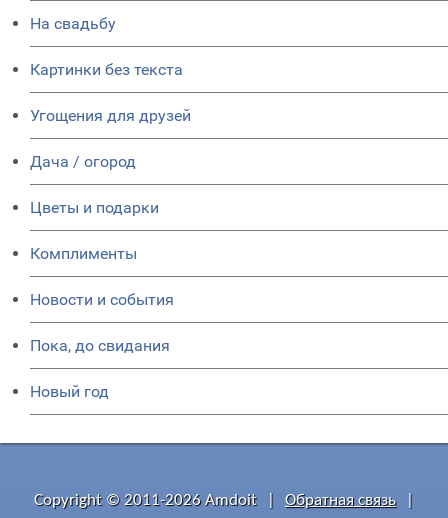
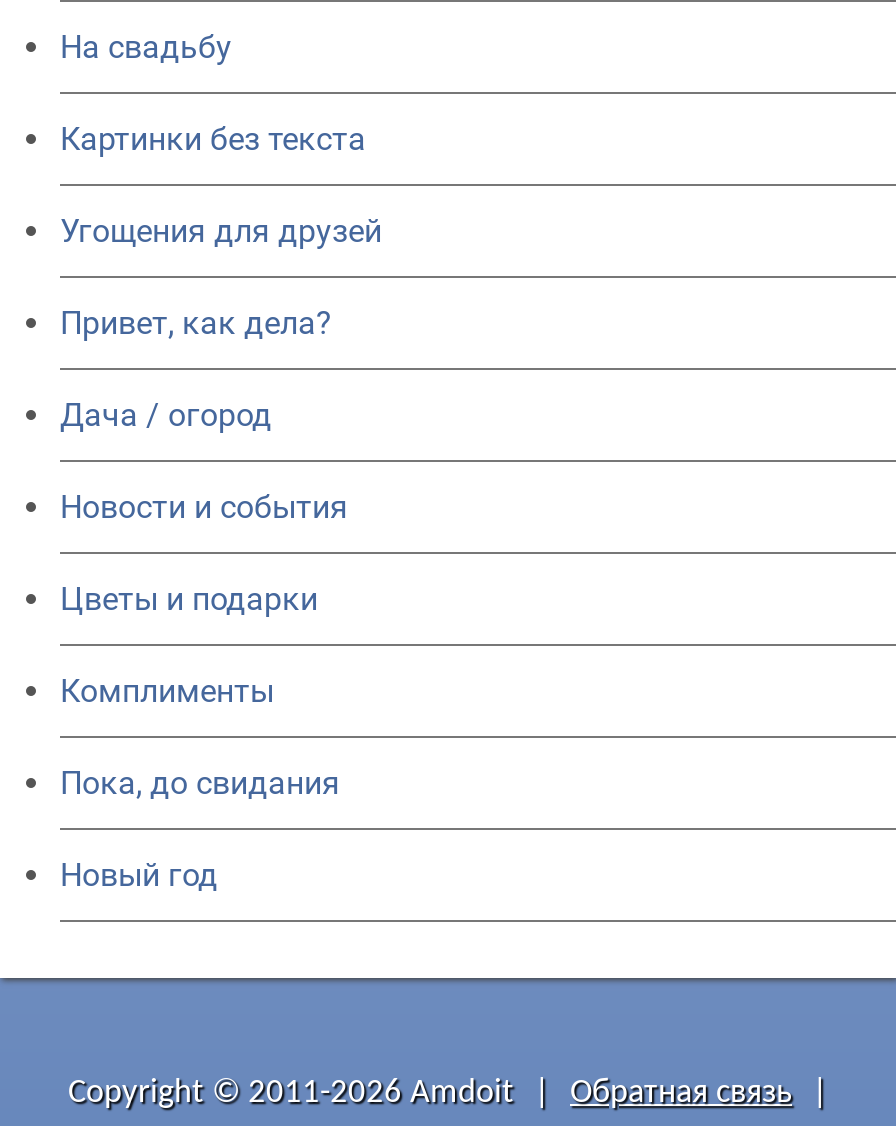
+ Привет, как дела?

moved down: Цветы и подарки | Комплименты

moved up: Новости и события
